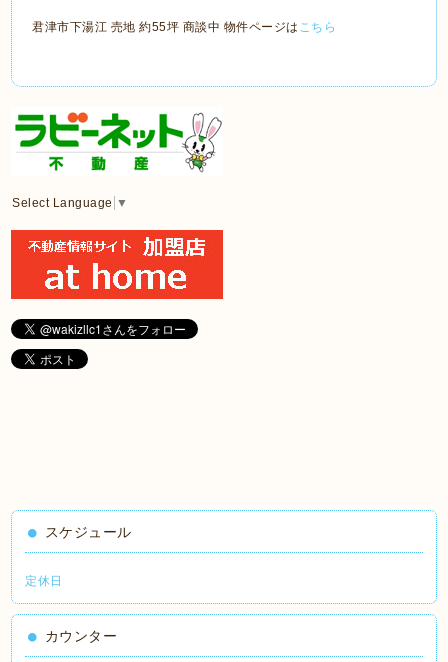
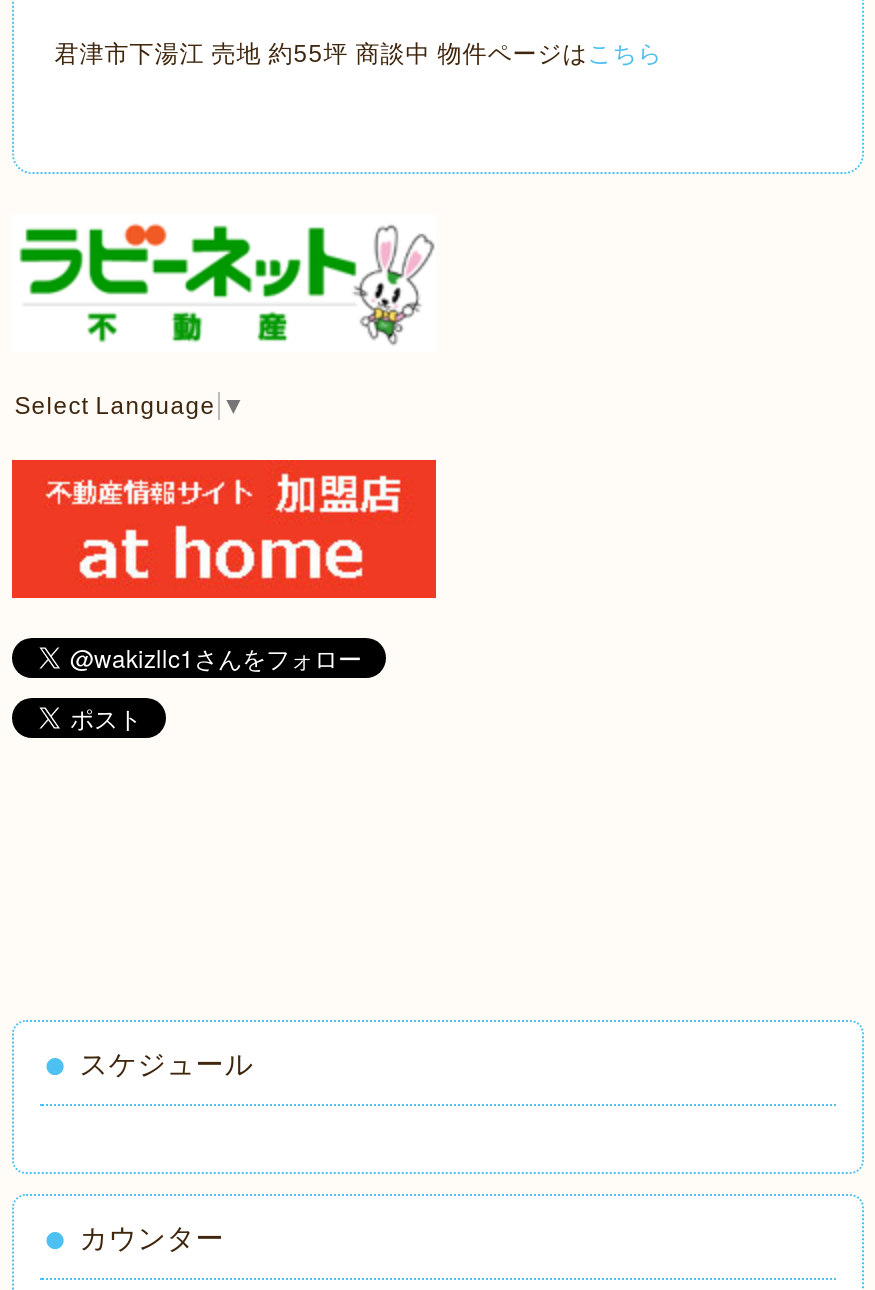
- 定休日
